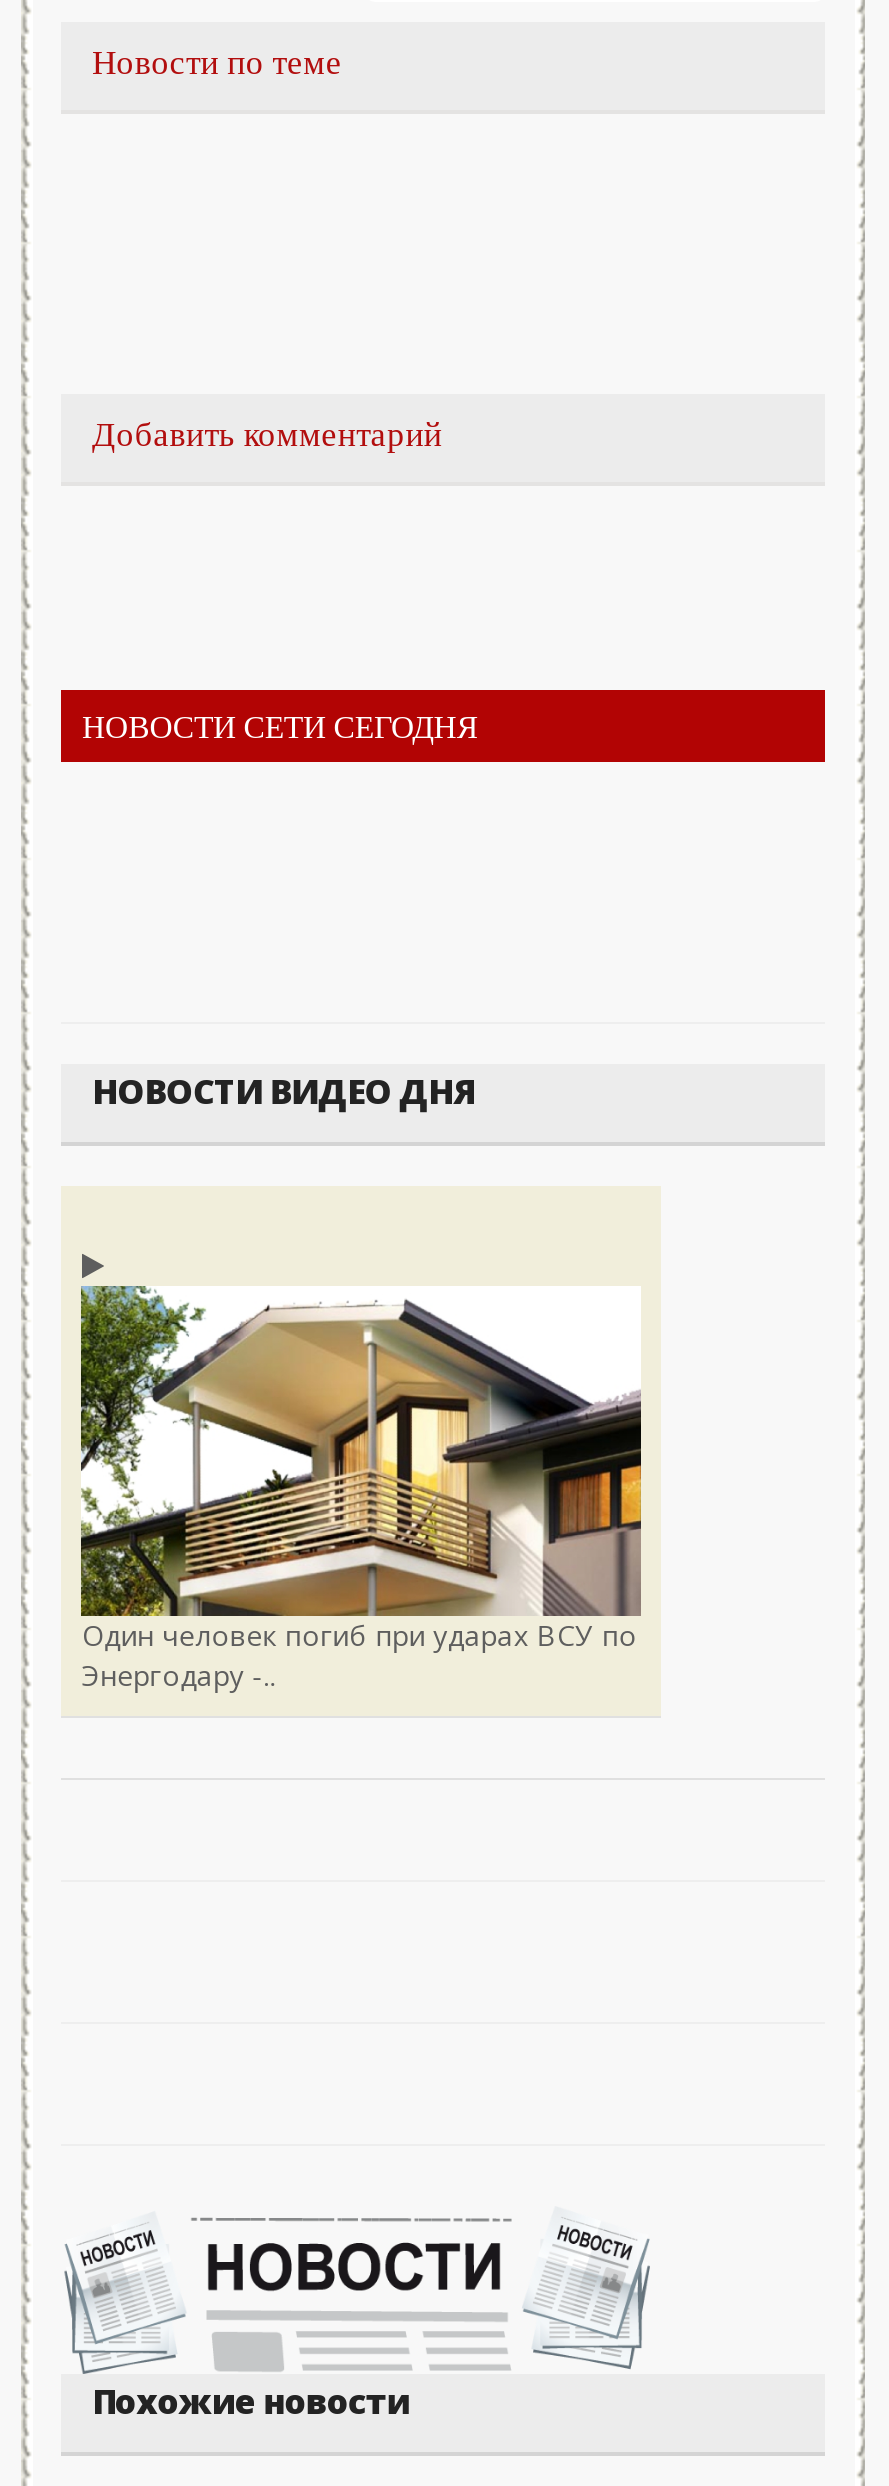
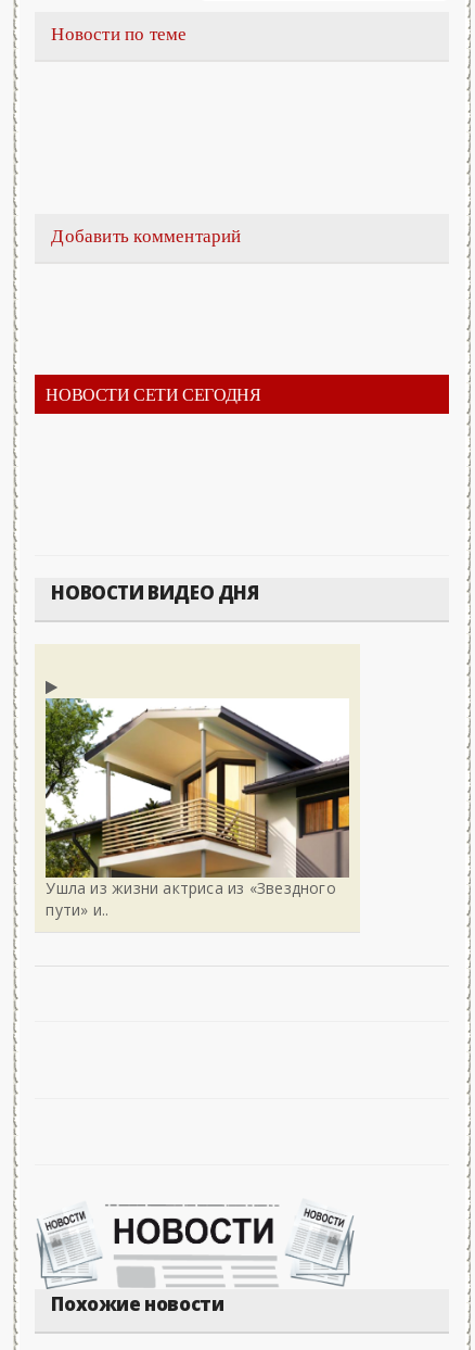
- Один человек погиб при ударах ВСУ по
- Энергодару -..
+ Ушла из жизни актриса из «Звездного
+ пути» и..
